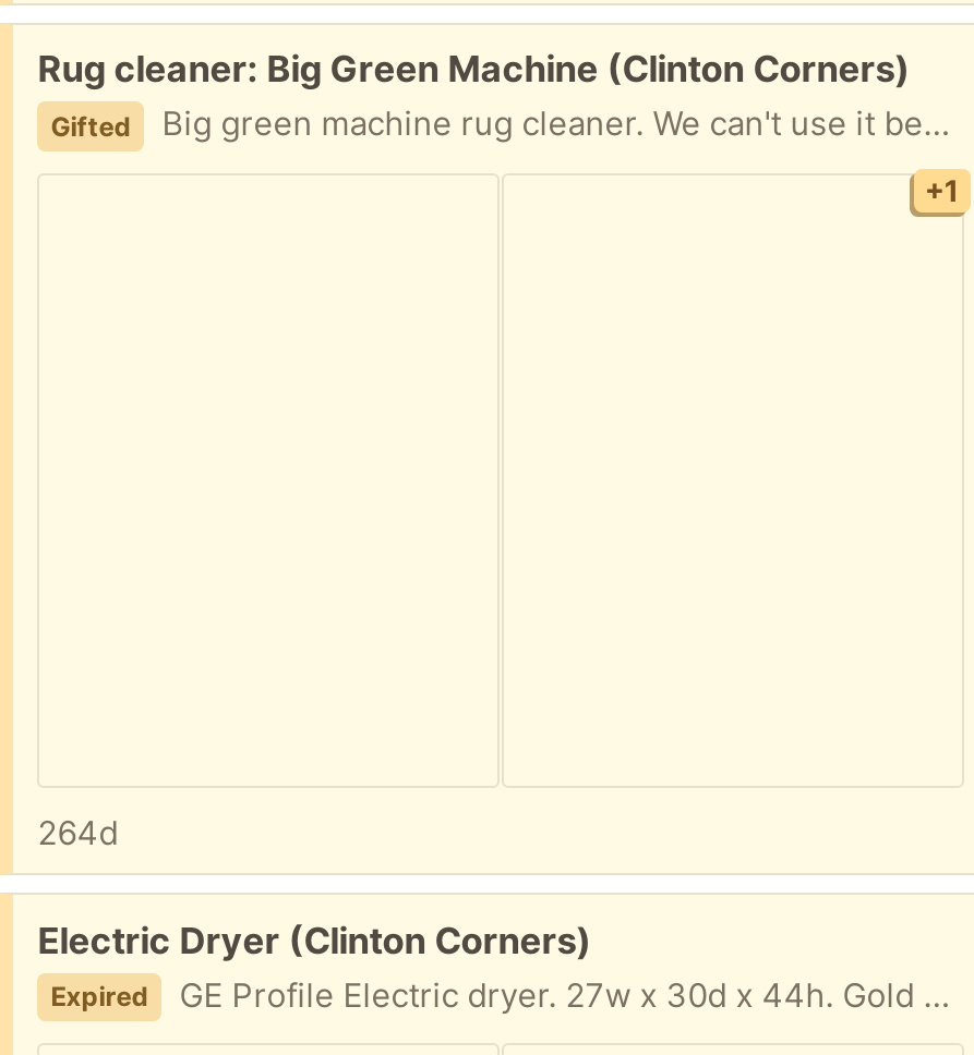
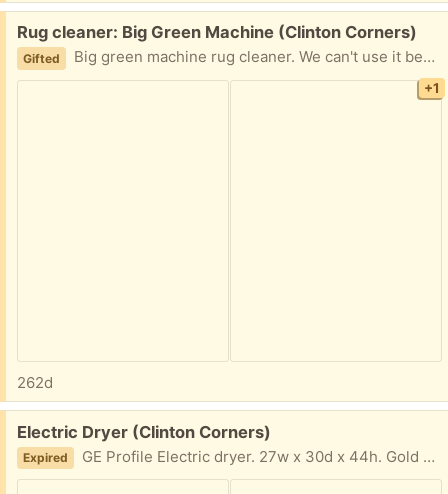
- 264d
+ 262d
